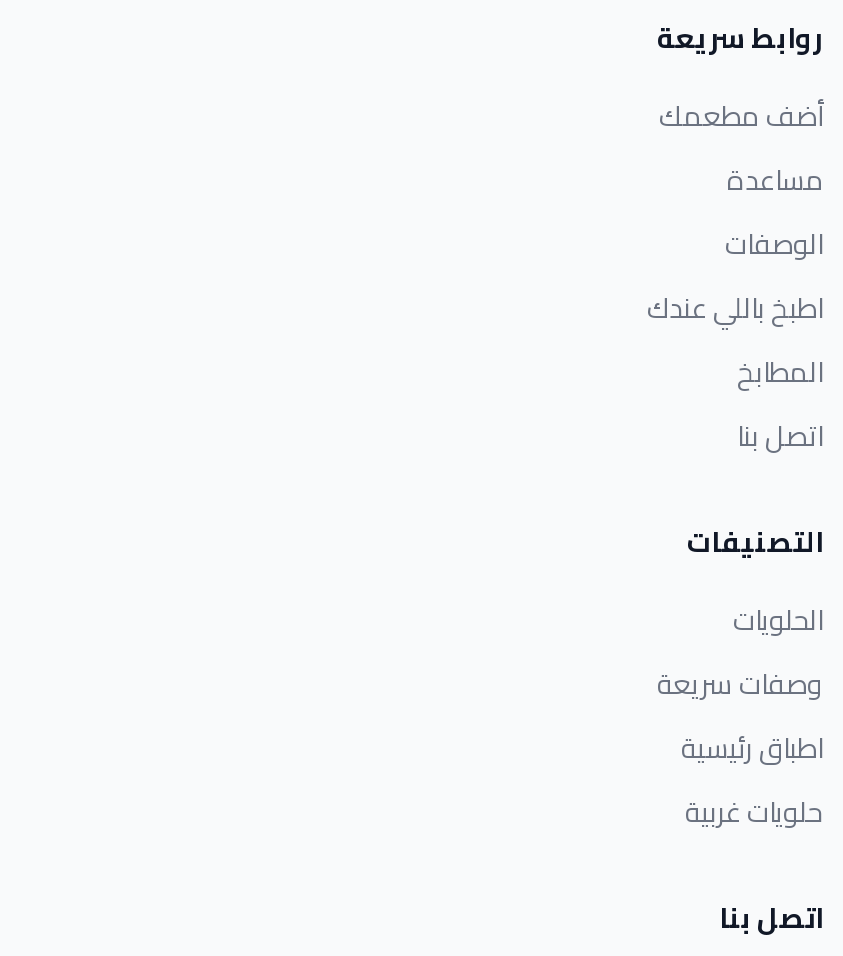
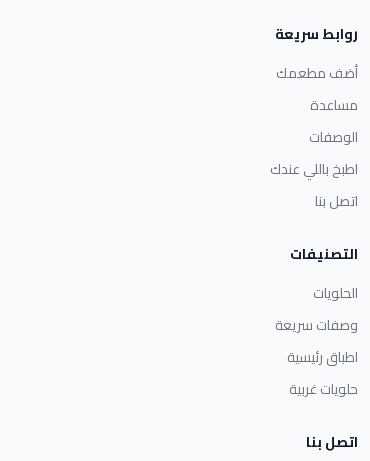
- المطابخ
